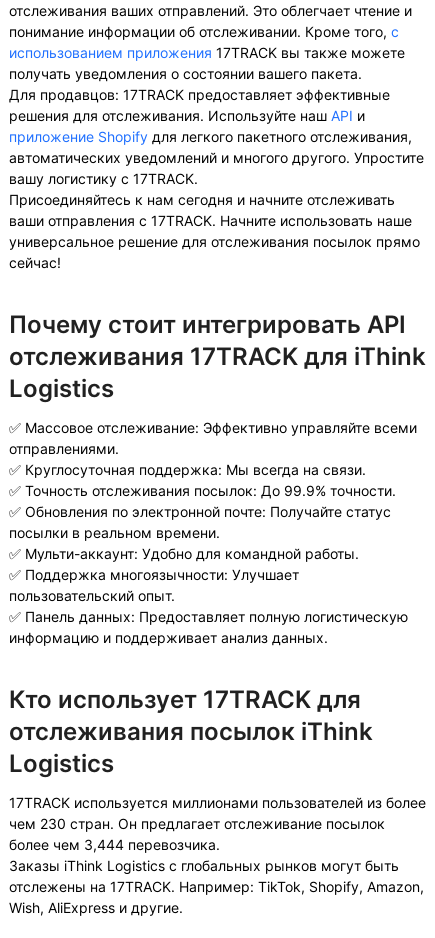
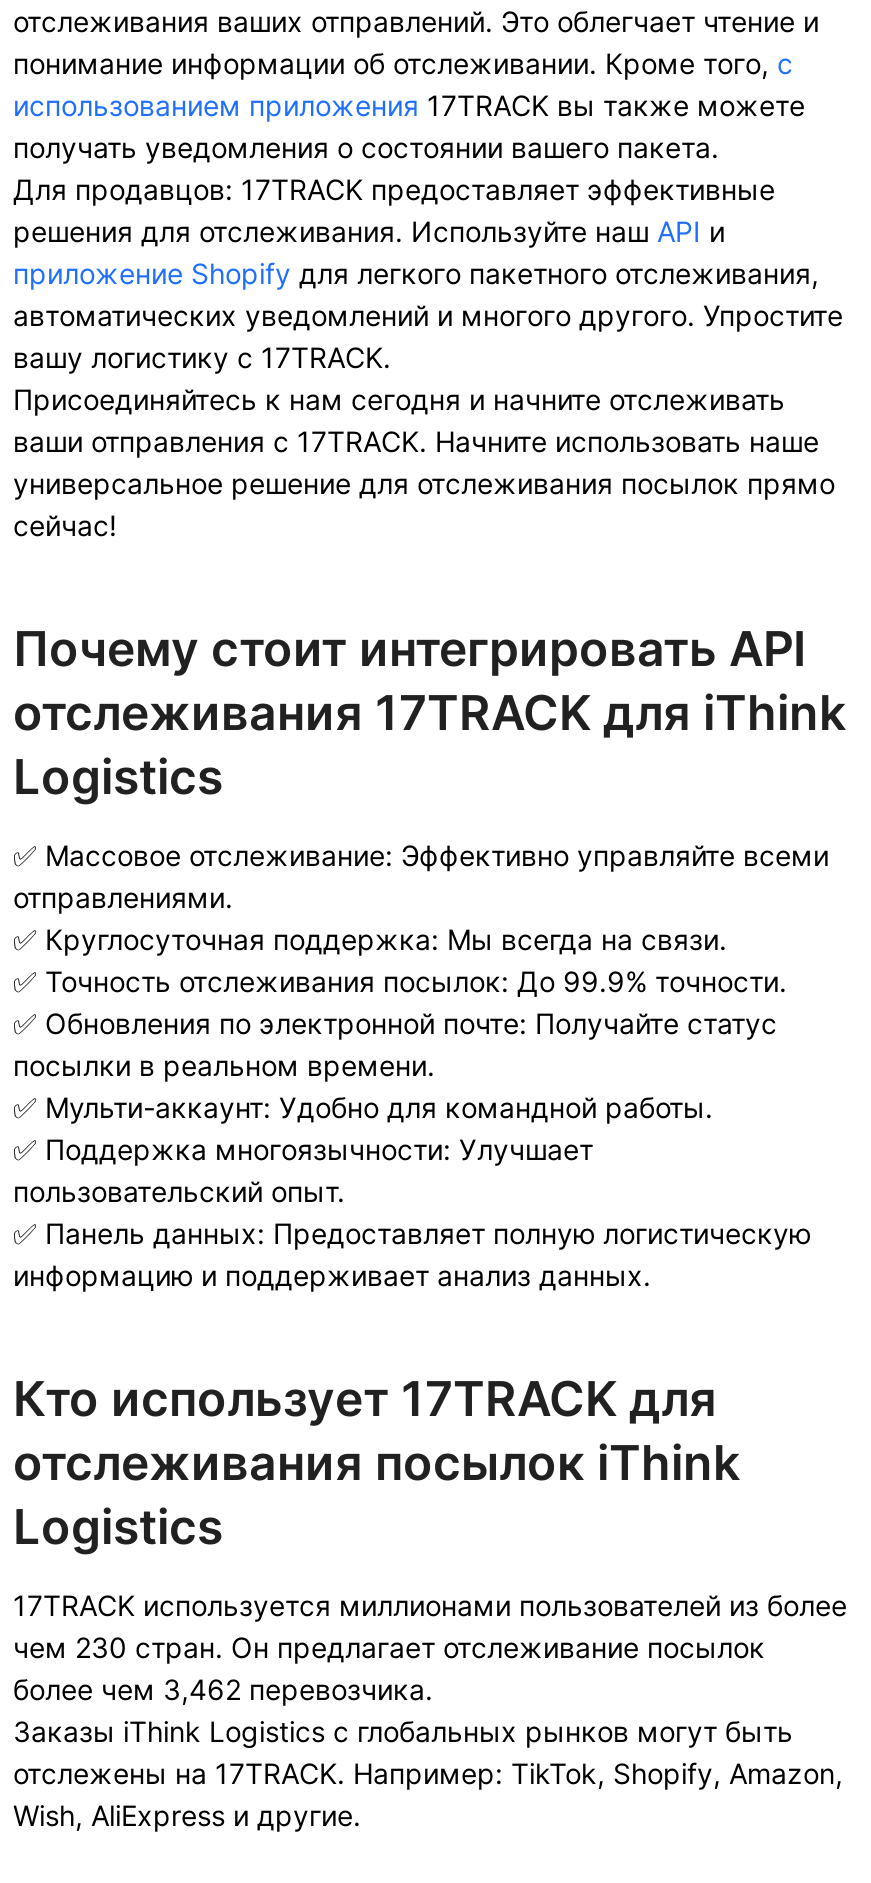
- более чем 3,444 перевозчика.
+ более чем 3,462 перевозчика.
